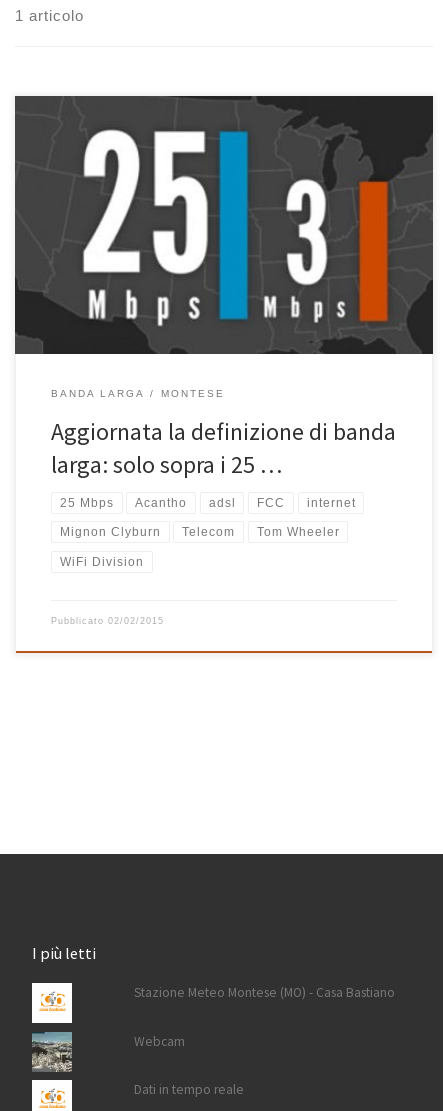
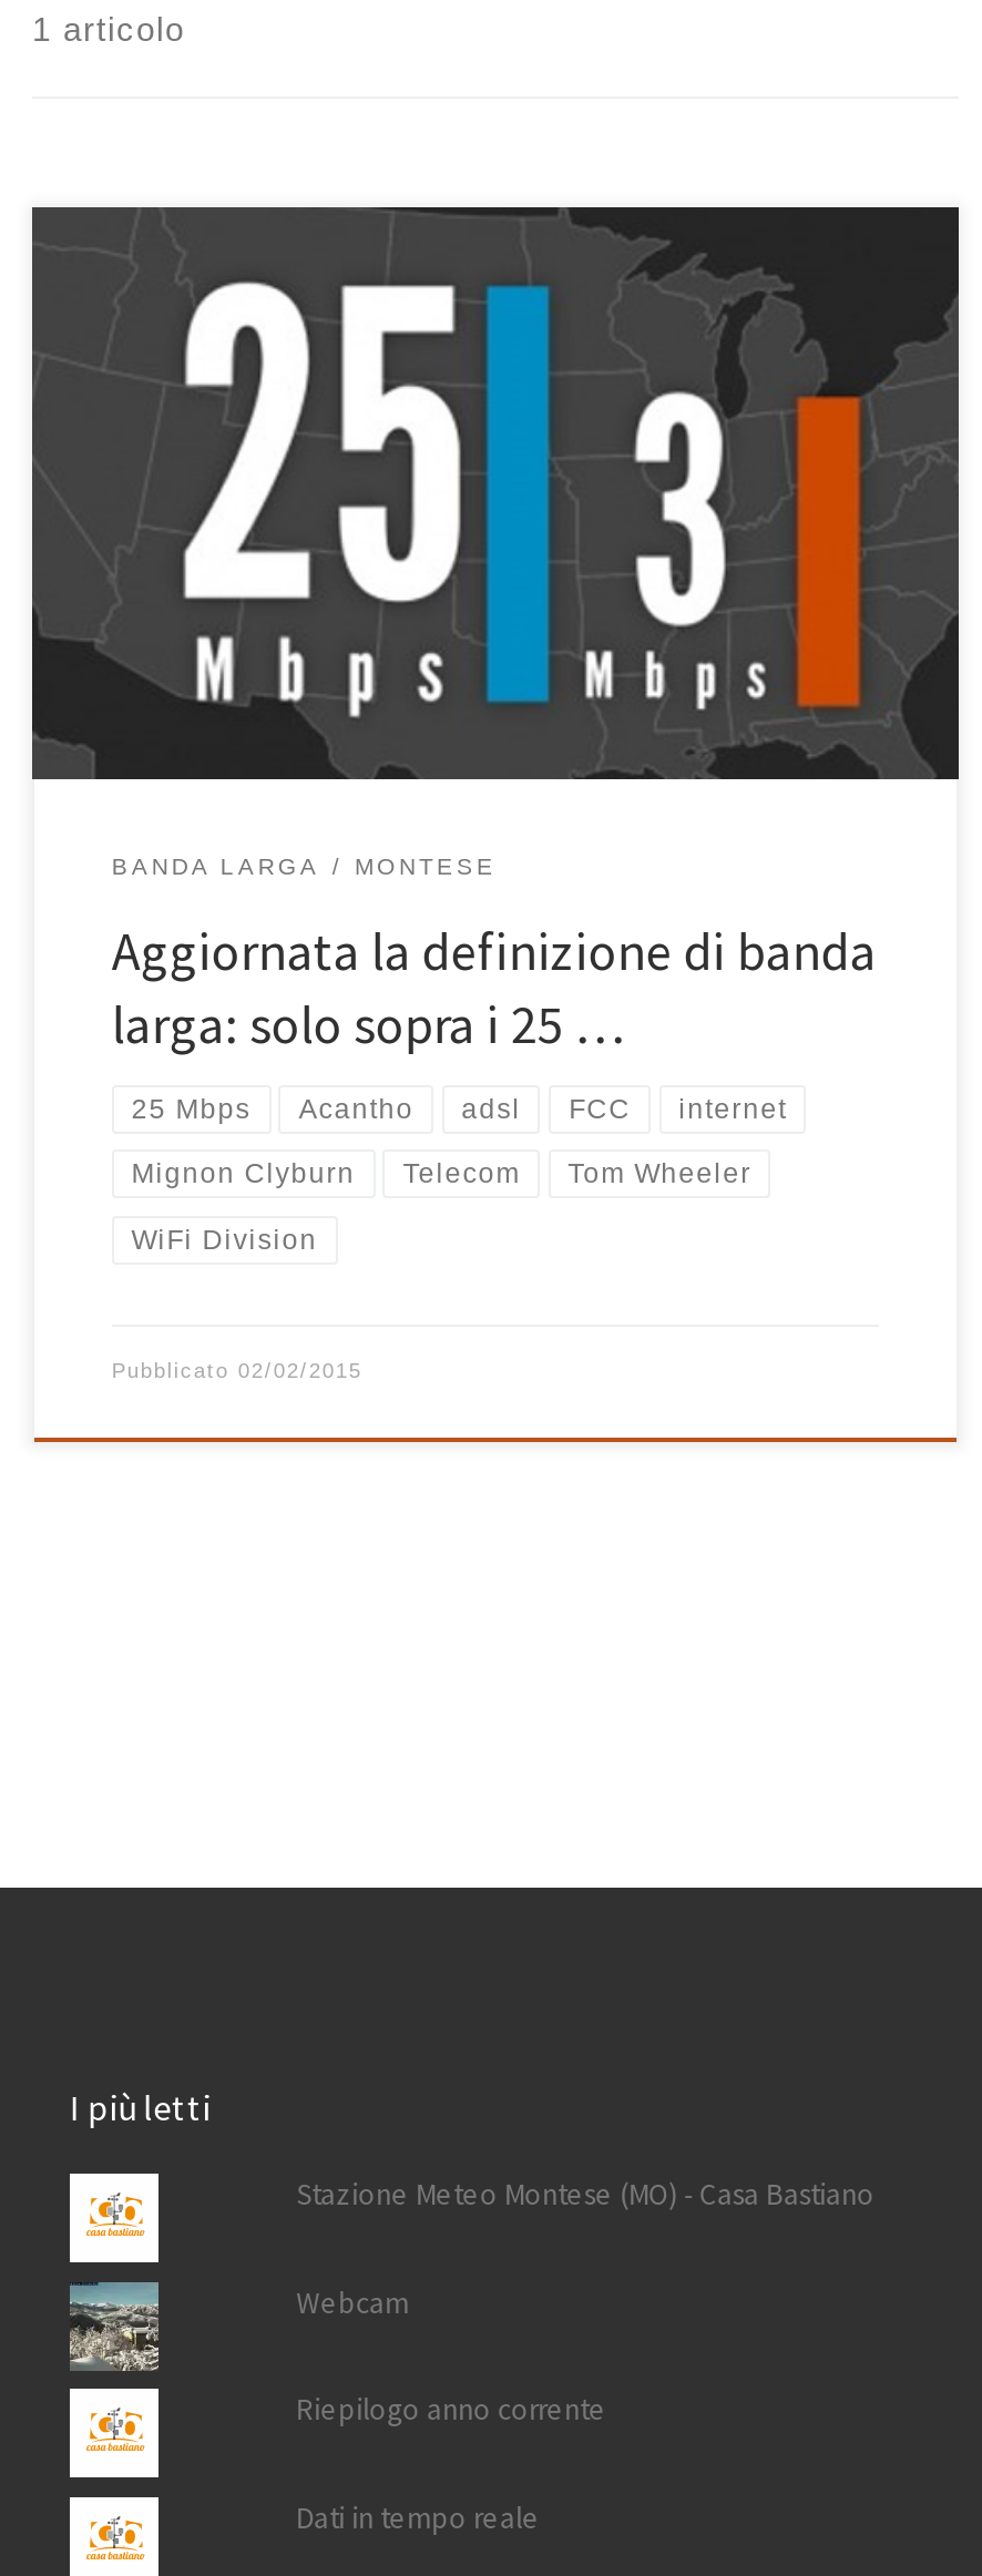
+ Riepilogo anno corrente
